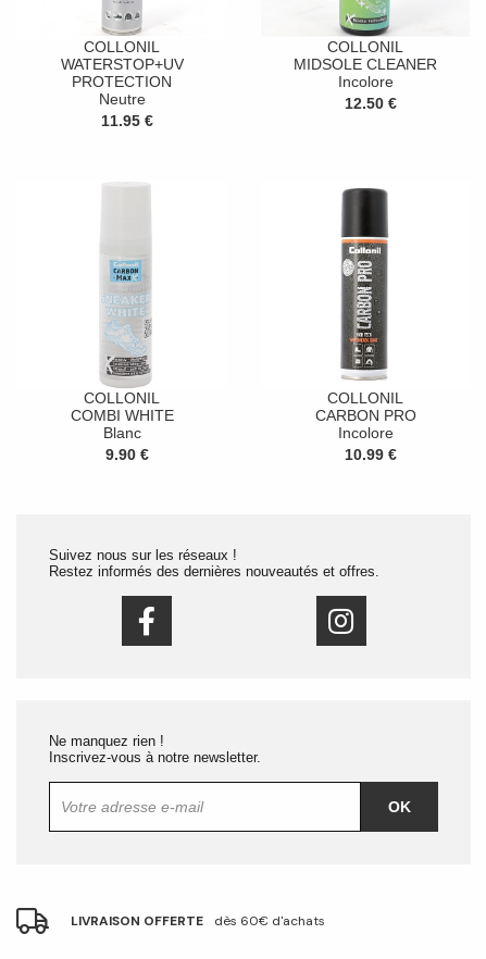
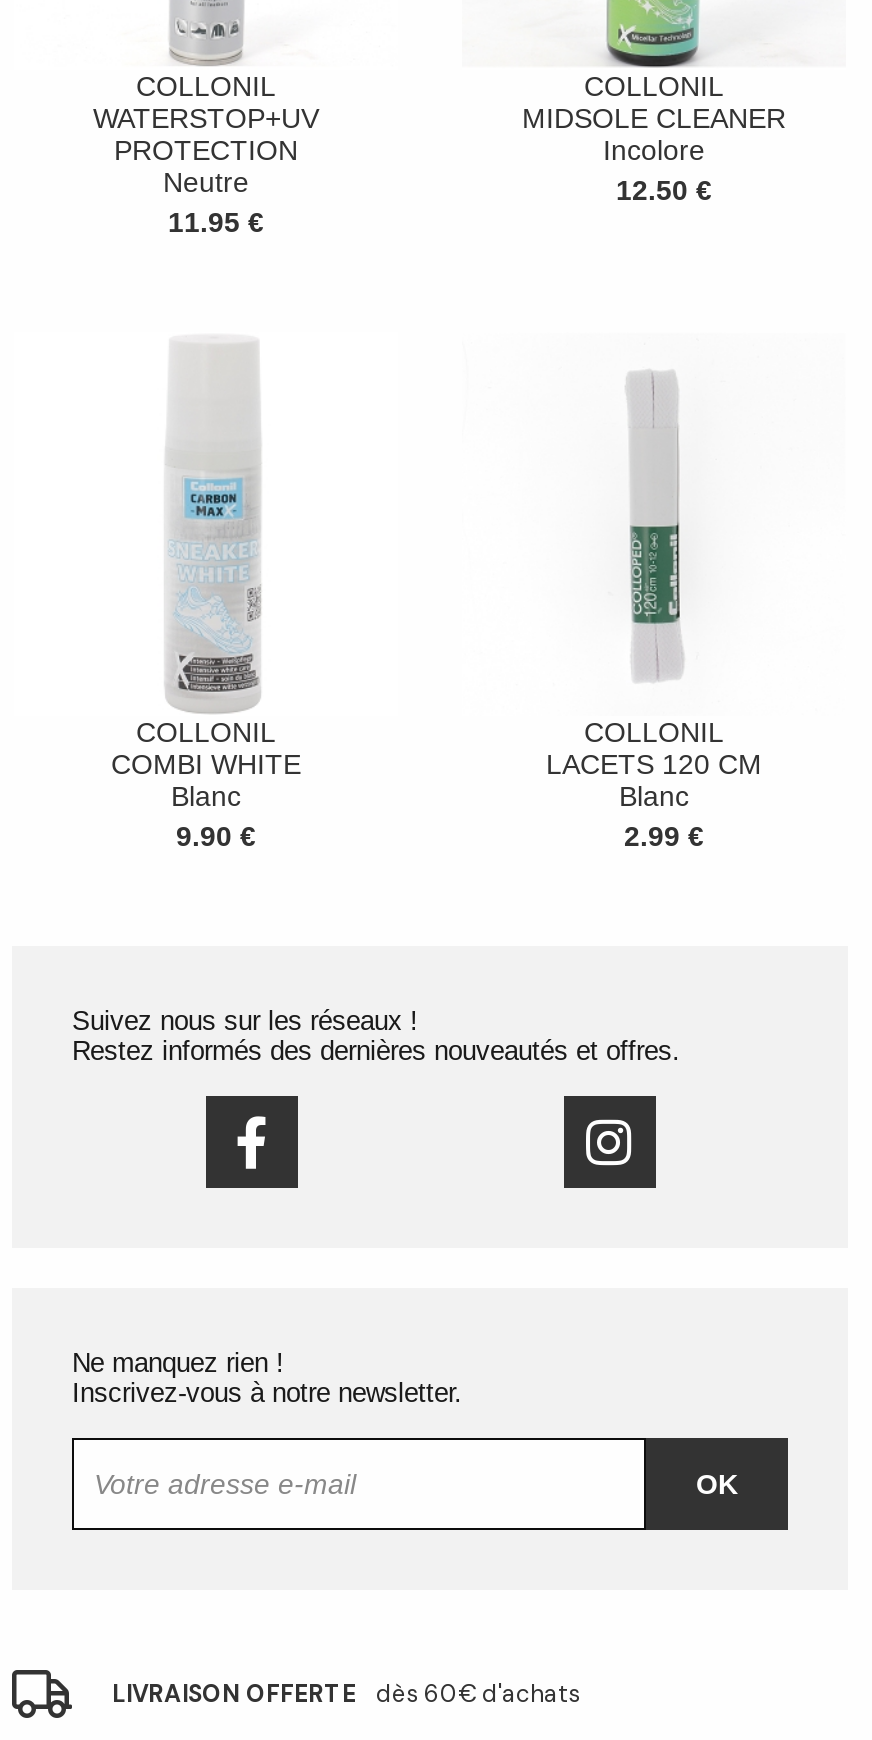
- [image]
- CARBON PRO
- Incolore
- 10.99 €
+ [image]
+ LACETS 120 CM
+ Blanc
+ 2.99 €
